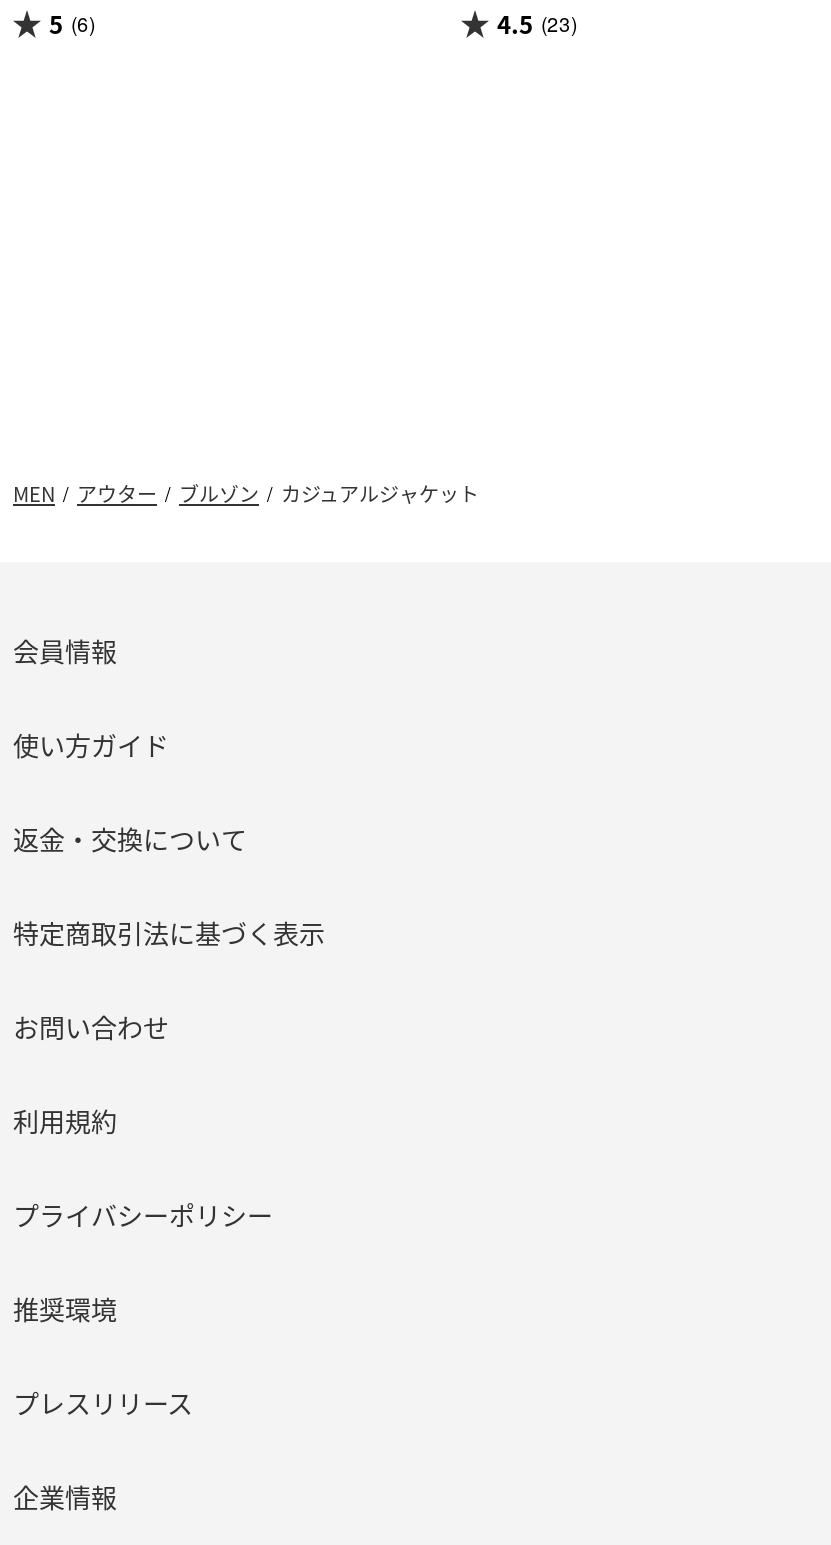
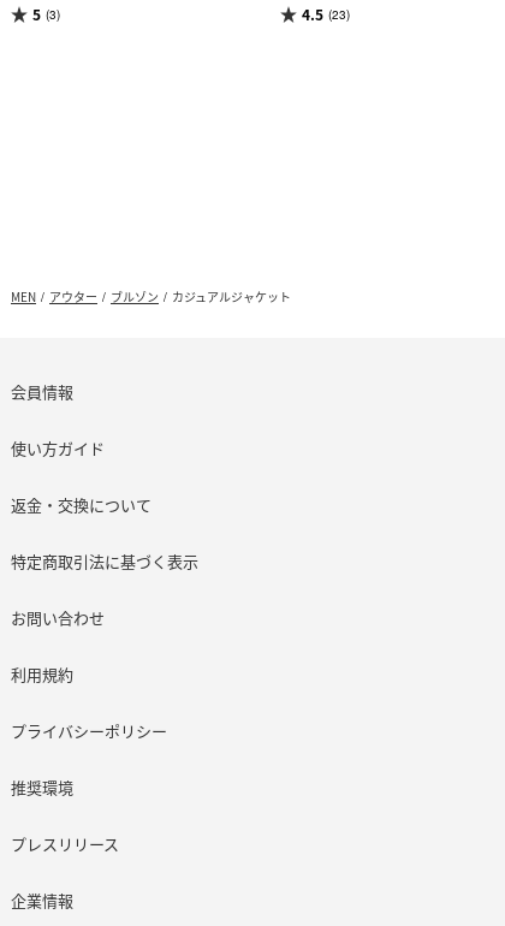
- 5 (6)
+ 5 (3)
